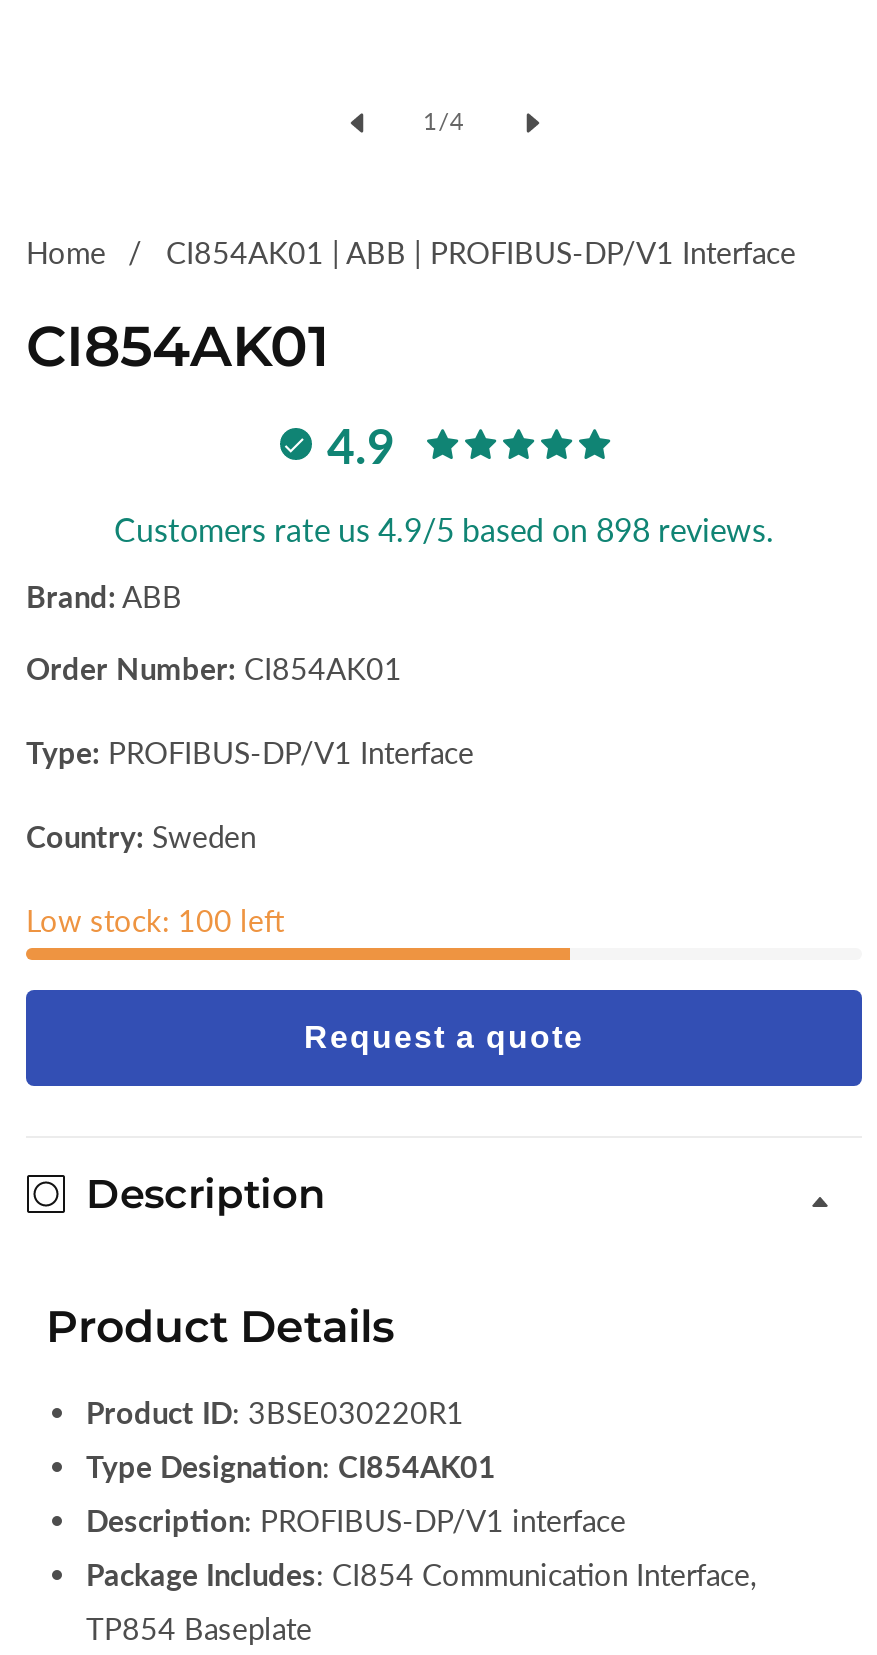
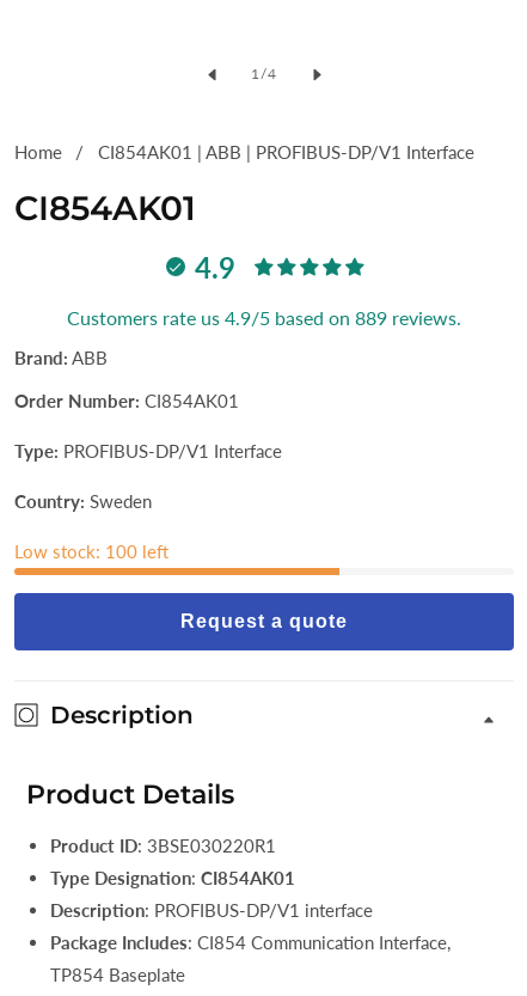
- Customers rate us 4.9/5 based on 898 reviews.
+ Customers rate us 4.9/5 based on 889 reviews.
